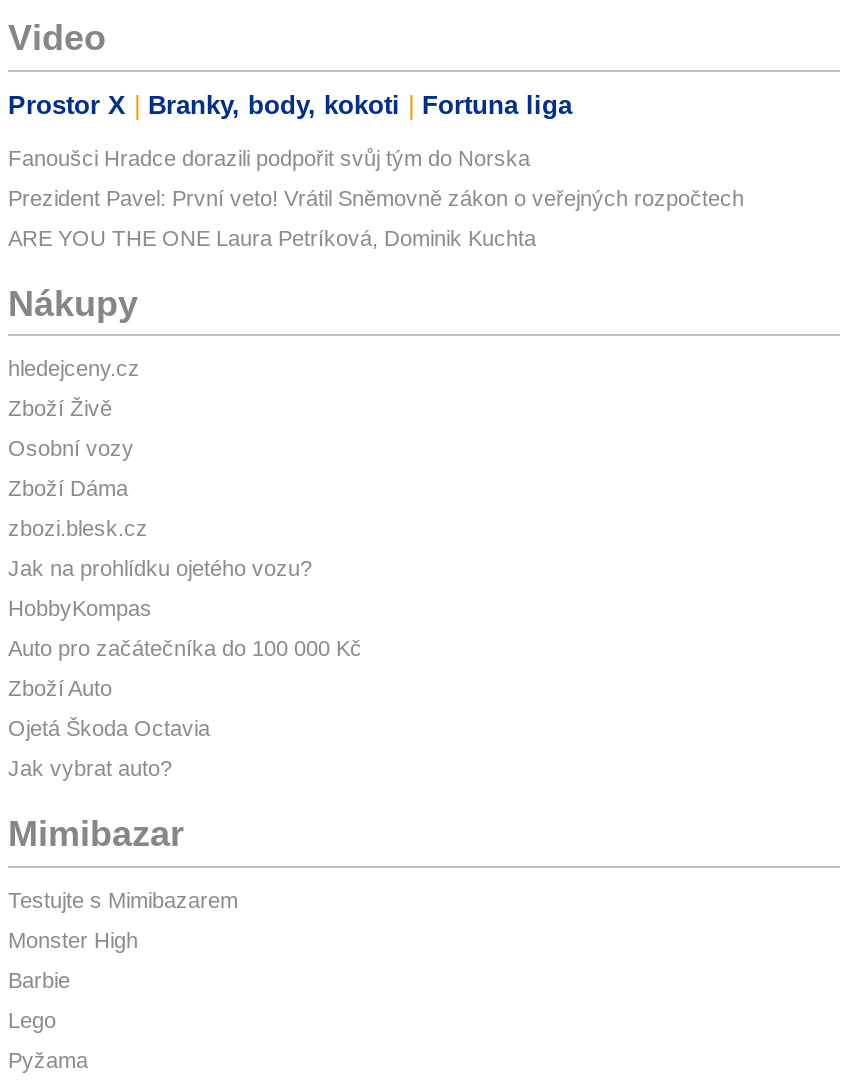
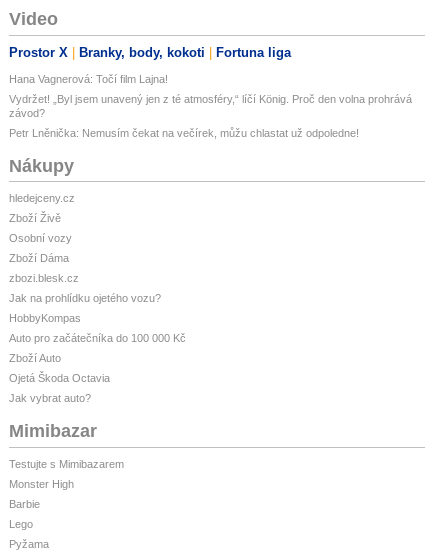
- Fanoušci Hradce dorazili podpořit svůj tým do Norska
+ Hana Vagnerová: Točí film Lajna!

- Prezident Pavel: První veto! Vrátil Sněmovně zákon o veřejných rozpočtech
+ Vydržet! „Byl jsem unavený jen z té atmosféry,“ líčí König. Proč den volna prohrává
+ závod?

- ARE YOU THE ONE Laura Petríková, Dominik Kuchta
+ Petr Lněnička: Nemusím čekat na večírek, můžu chlastat už odpoledne!
